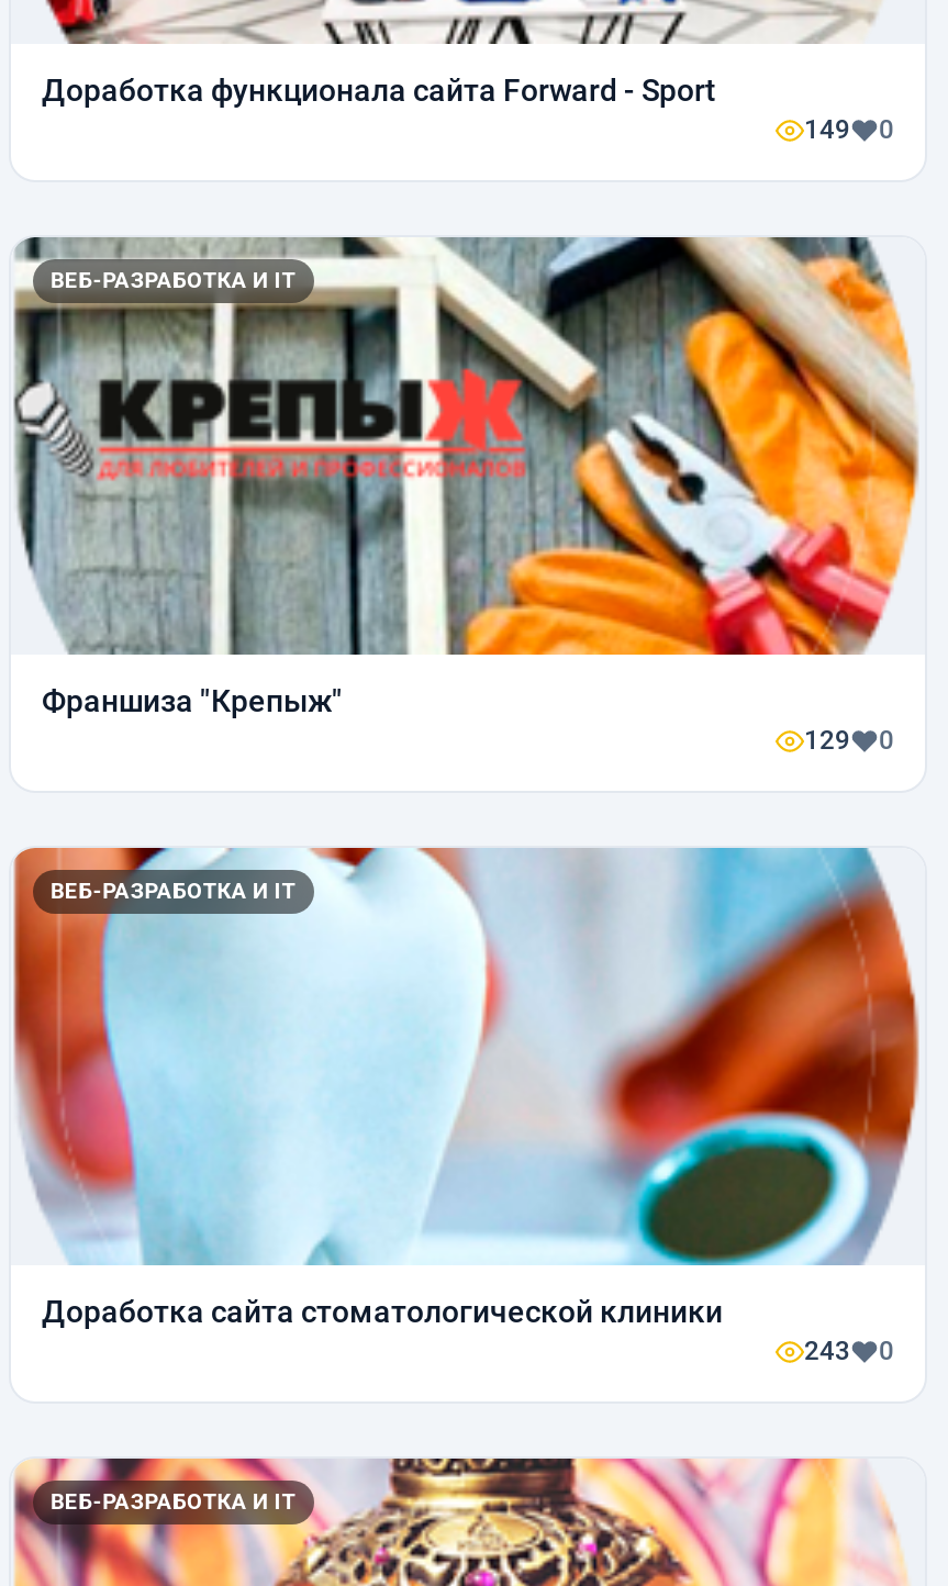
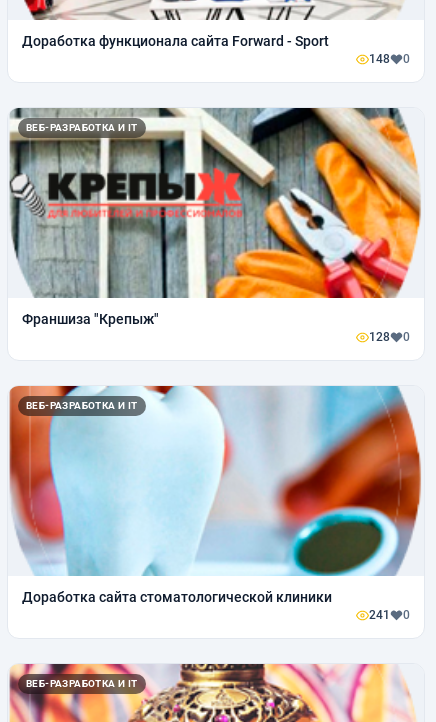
- 149 0
+ 148 0

- 129 0
+ 128 0

- 243 0
+ 241 0
